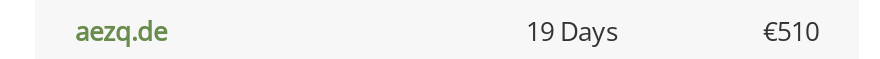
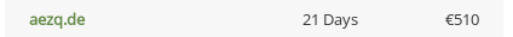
- 19 Days
+ 21 Days
